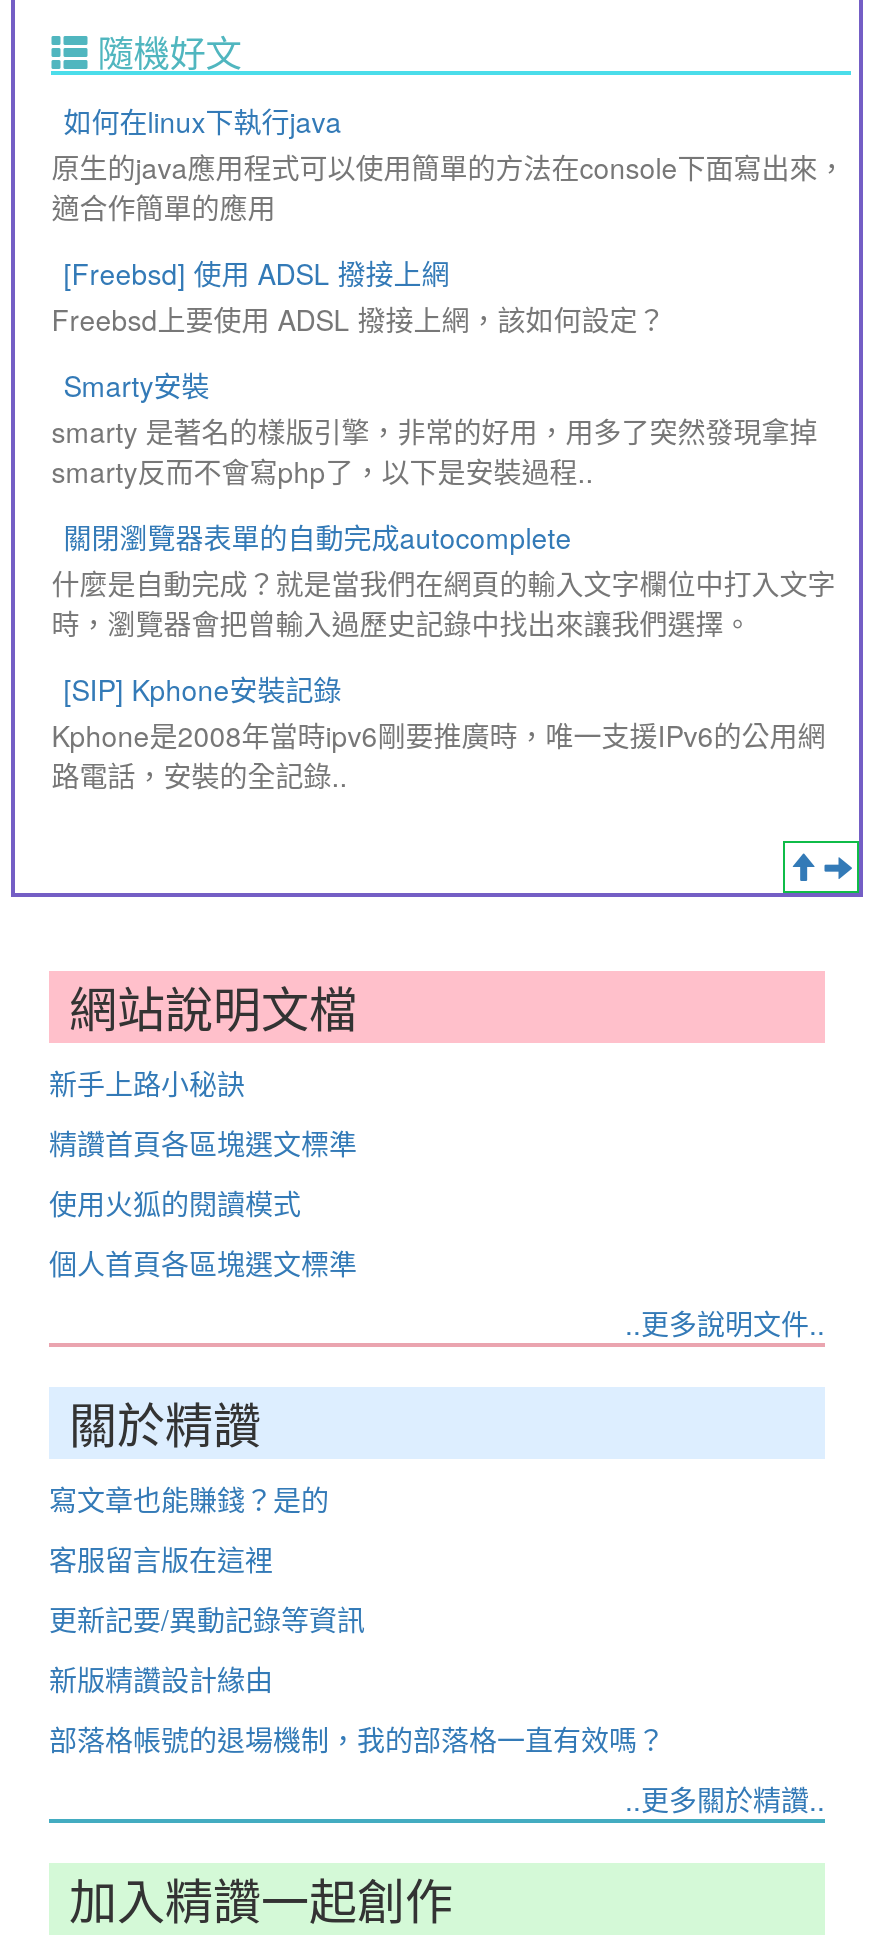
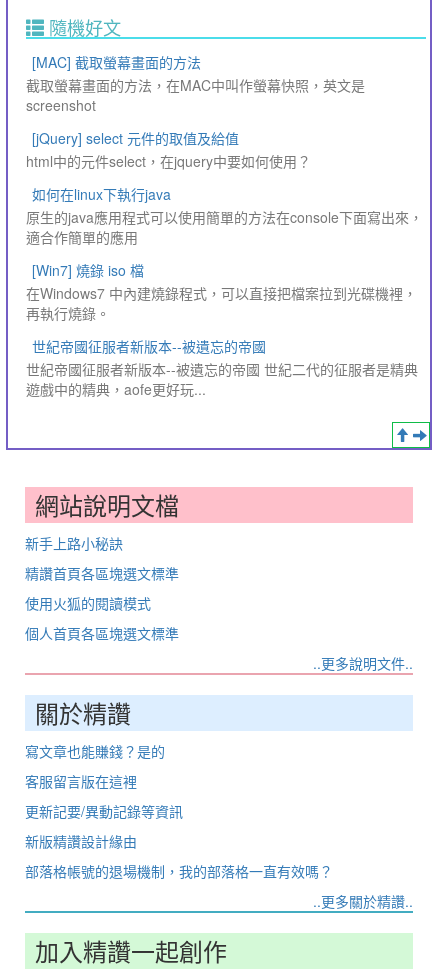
+ [MAC] 截取螢幕畫面的方法
+ 截取螢幕畫面的方法，在MAC中叫作螢幕快照，英文是
+ screenshot
+ [jQuery] select 元件的取值及給值
+ html中的元件select，在jquery中要如何使用？

moved down: 如何在linux下執行java | 原生的java應用程式可以使用簡單的方法在console下面寫出來， | 適合作簡單的應用

- [Freebsd] 使用 ADSL 撥接上網
- Freebsd上要使用 ADSL 撥接上網，該如何設定？
- Smarty安裝
- smarty 是著名的樣版引擎，非常的好用，用多了突然發現拿掉
- smarty反而不會寫php了，以下是安裝過程..
- 關閉瀏覽器表單的自動完成autocomplete
- 什麼是自動完成？就是當我們在網頁的輸入文字欄位中打入文字
- 時，瀏覽器會把曾輸入過歷史記錄中找出來讓我們選擇。
- [SIP] Kphone安裝記錄
- Kphone是2008年當時ipv6剛要推廣時，唯一支援IPv6的公用網
- 路電話，安裝的全記錄..
+ [Win7] 燒錄 iso 檔
+ 在Windows7 中內建燒錄程式，可以直接把檔案拉到光碟機裡，
+ 再執行燒錄。
+ 世紀帝國征服者新版本--被遺忘的帝國
+ 世紀帝國征服者新版本--被遺忘的帝國 世紀二代的征服者是精典
+ 遊戲中的精典，aofe更好玩...
